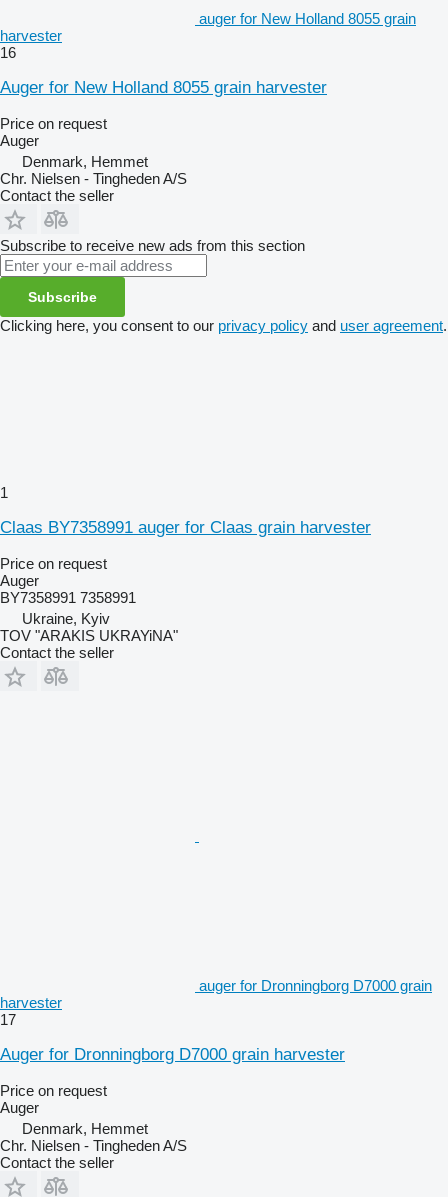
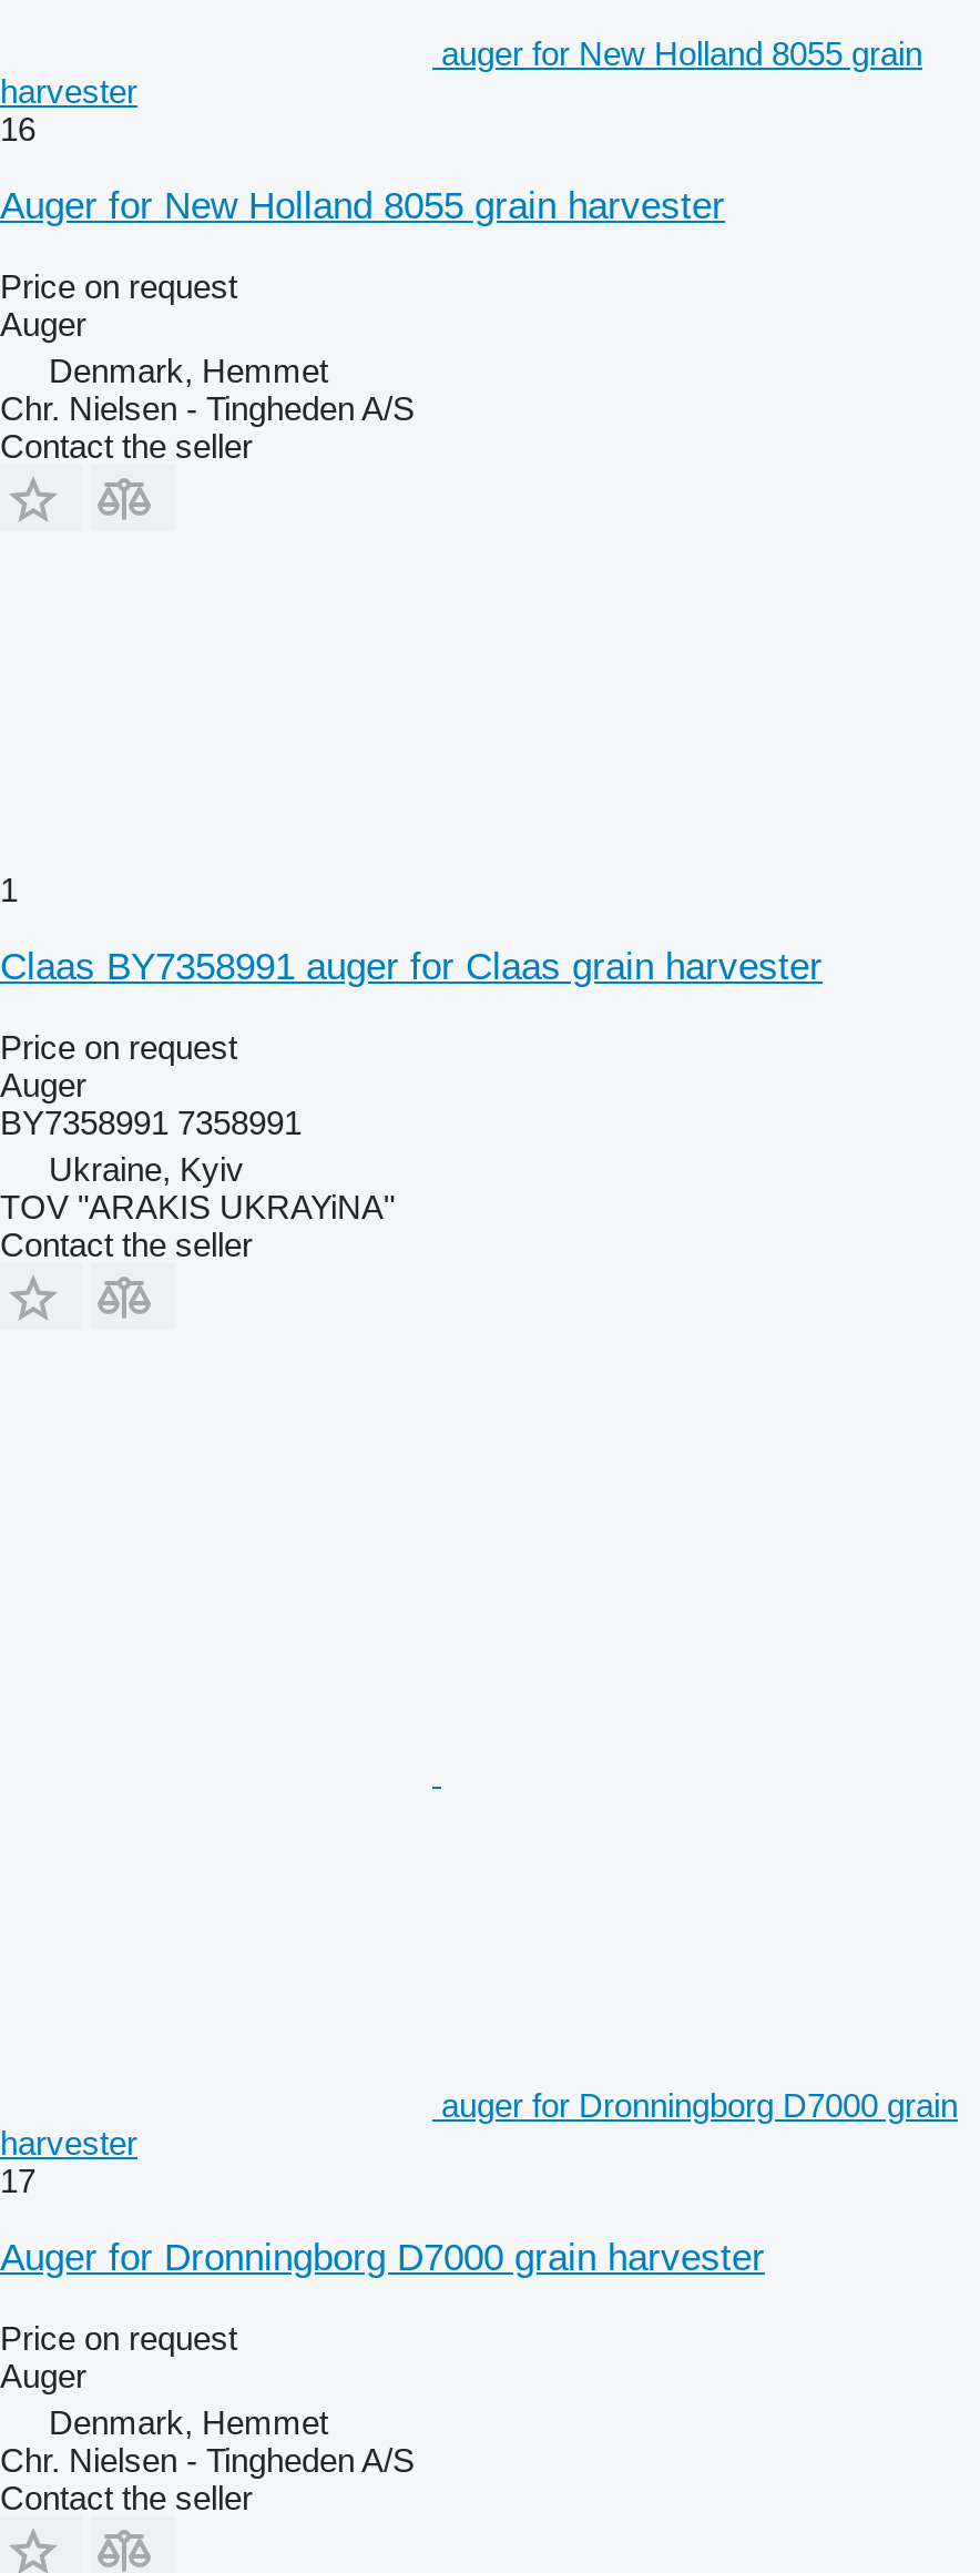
- Subscribe to receive new ads from this section
- Subscribe
- Clicking here, you consent to our privacy policy and user agreement.

moved up: 1 | Claas BY7358991 auger for Claas grain harvester | Price on request | Auger | BY7358991 7358991 | Ukraine, Kyiv | TOV "ARAKIS UKRAYiNA" | Contact the seller
